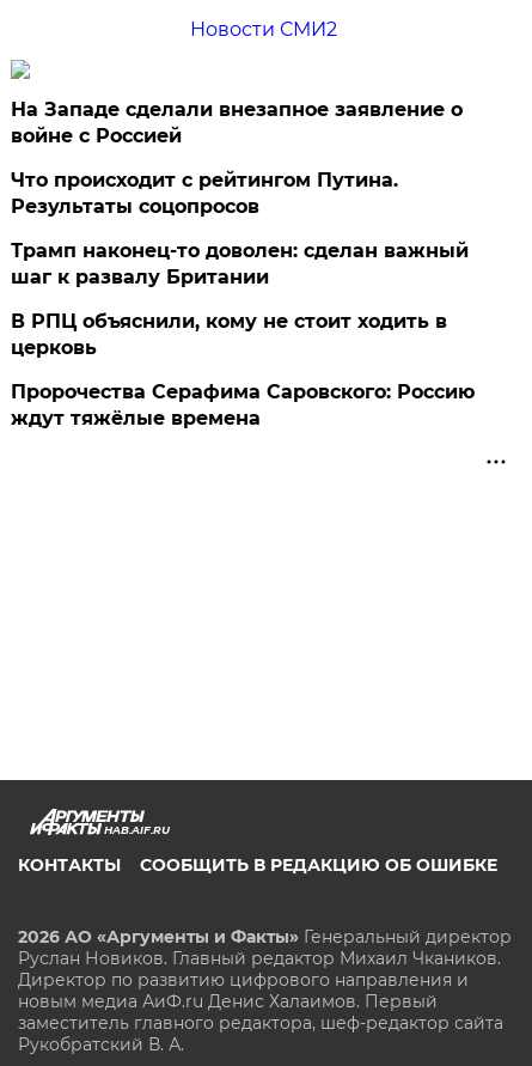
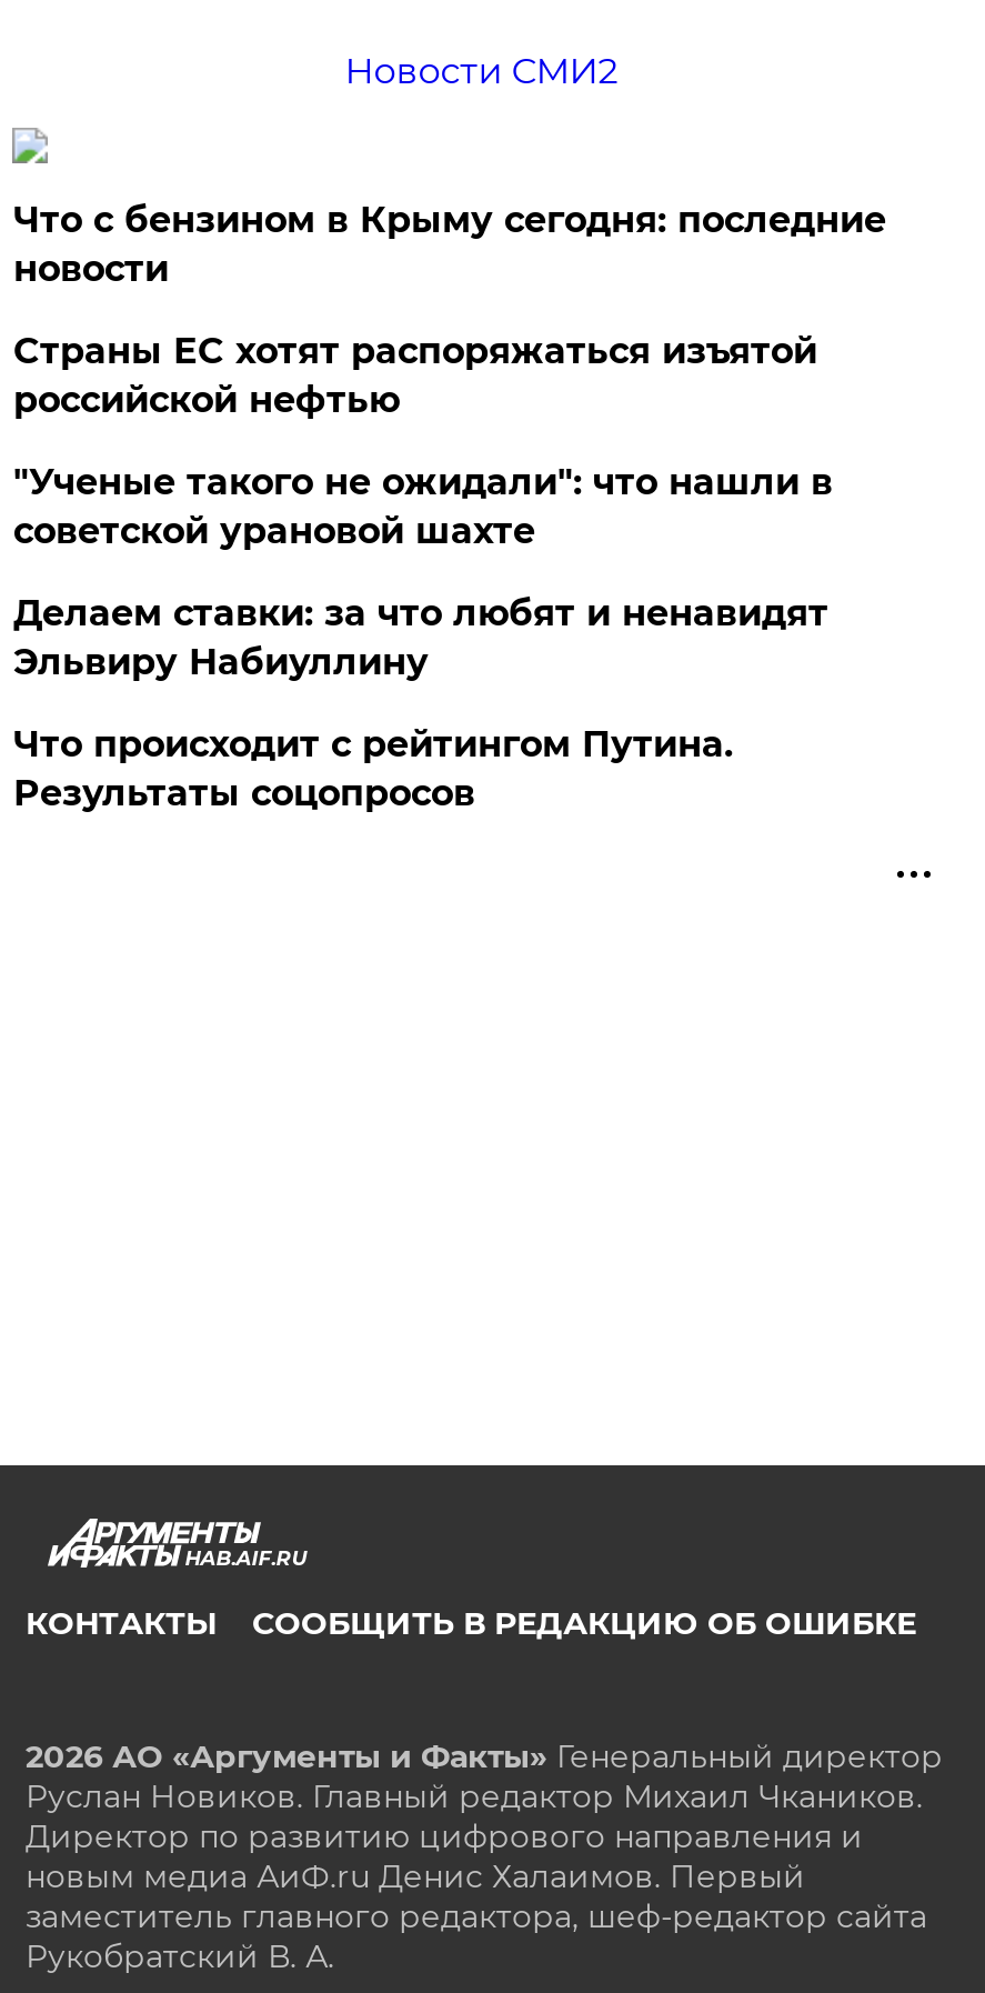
- На Западе сделали внезапное заявление о
- войне с Россией
+ Что с бензином в Крыму сегодня: последние
+ новости
+ Страны ЕС хотят распоряжаться изъятой
+ российской нефтью
+ "Ученые такого не ожидали": что нашли в
+ советской урановой шахте
+ Делаем ставки: за что любят и ненавидят
+ Эльвиру Набиуллину

moved down: Что происходит с рейтингом Путина. | Результаты соцопросов

- Трамп наконец-то доволен: сделан важный
- шаг к развалу Британии
- В РПЦ объяснили, кому не стоит ходить в
- церковь
- Пророчества Серафима Саровского: Россию
- ждут тяжёлые времена
